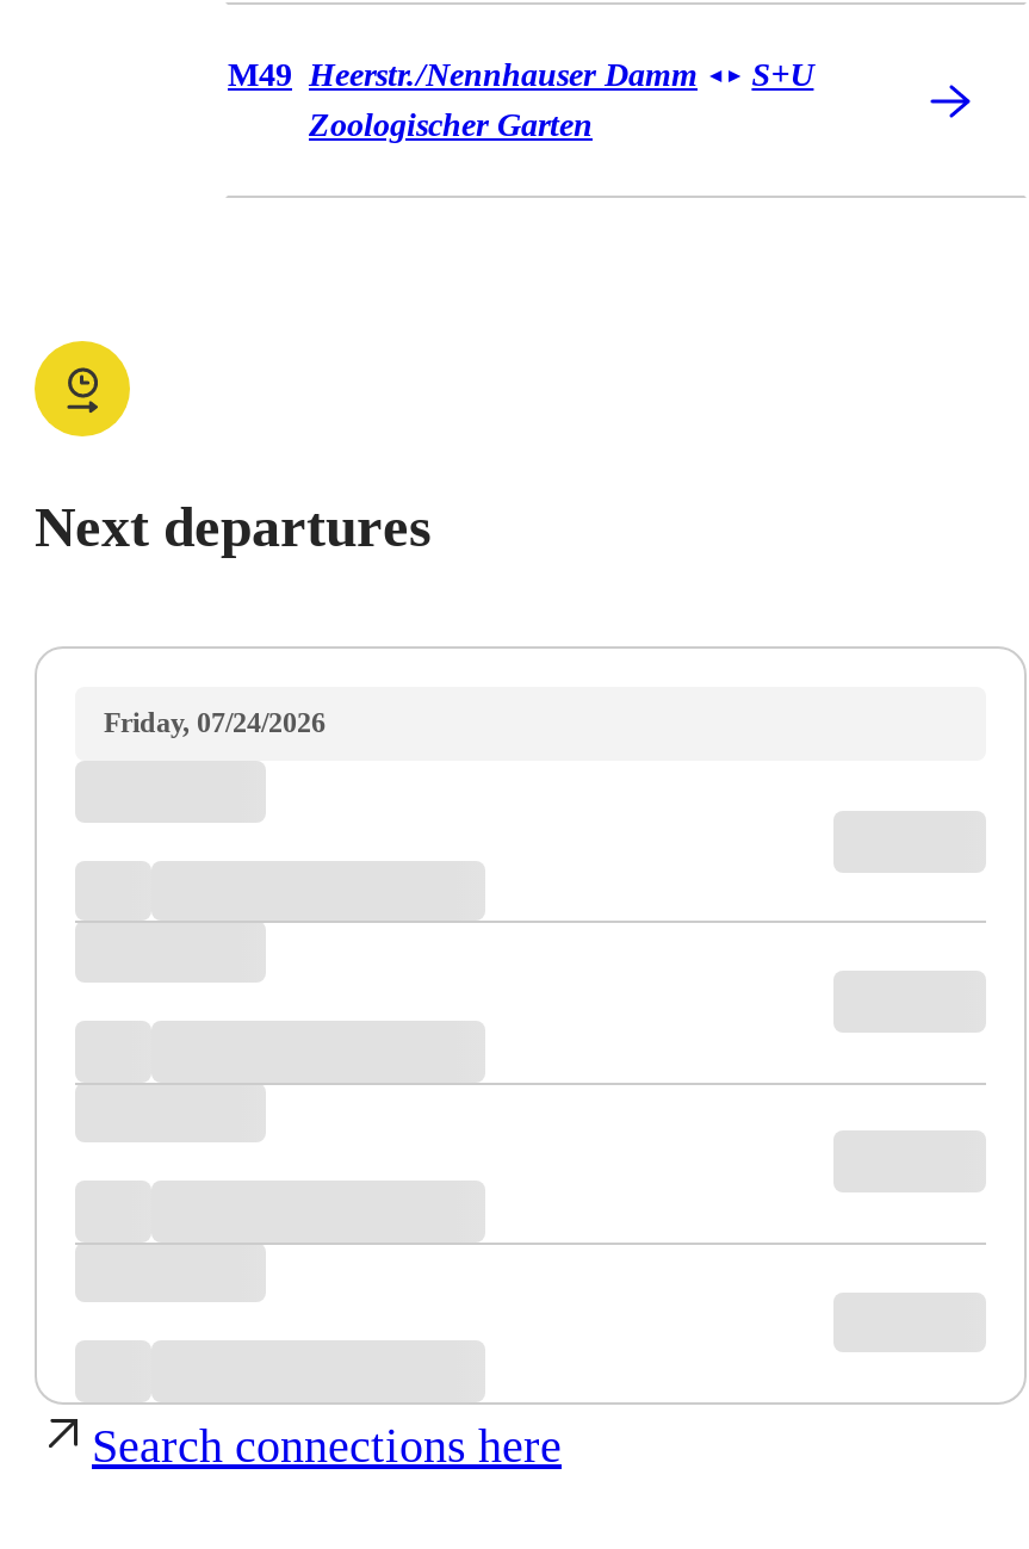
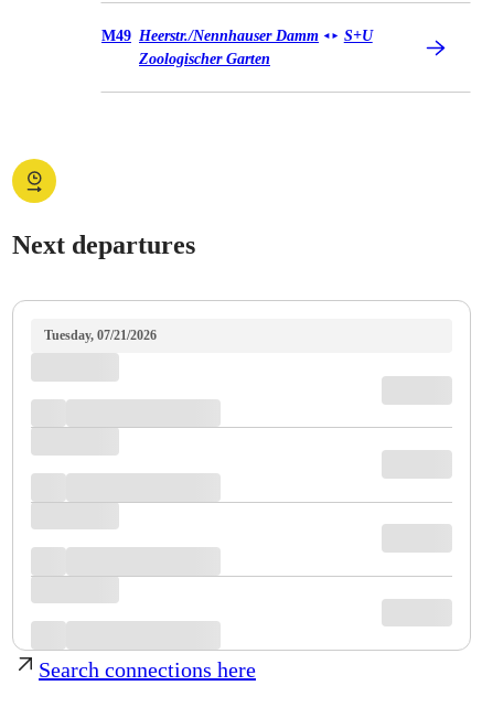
- Friday, 07/24/2026
+ Tuesday, 07/21/2026
